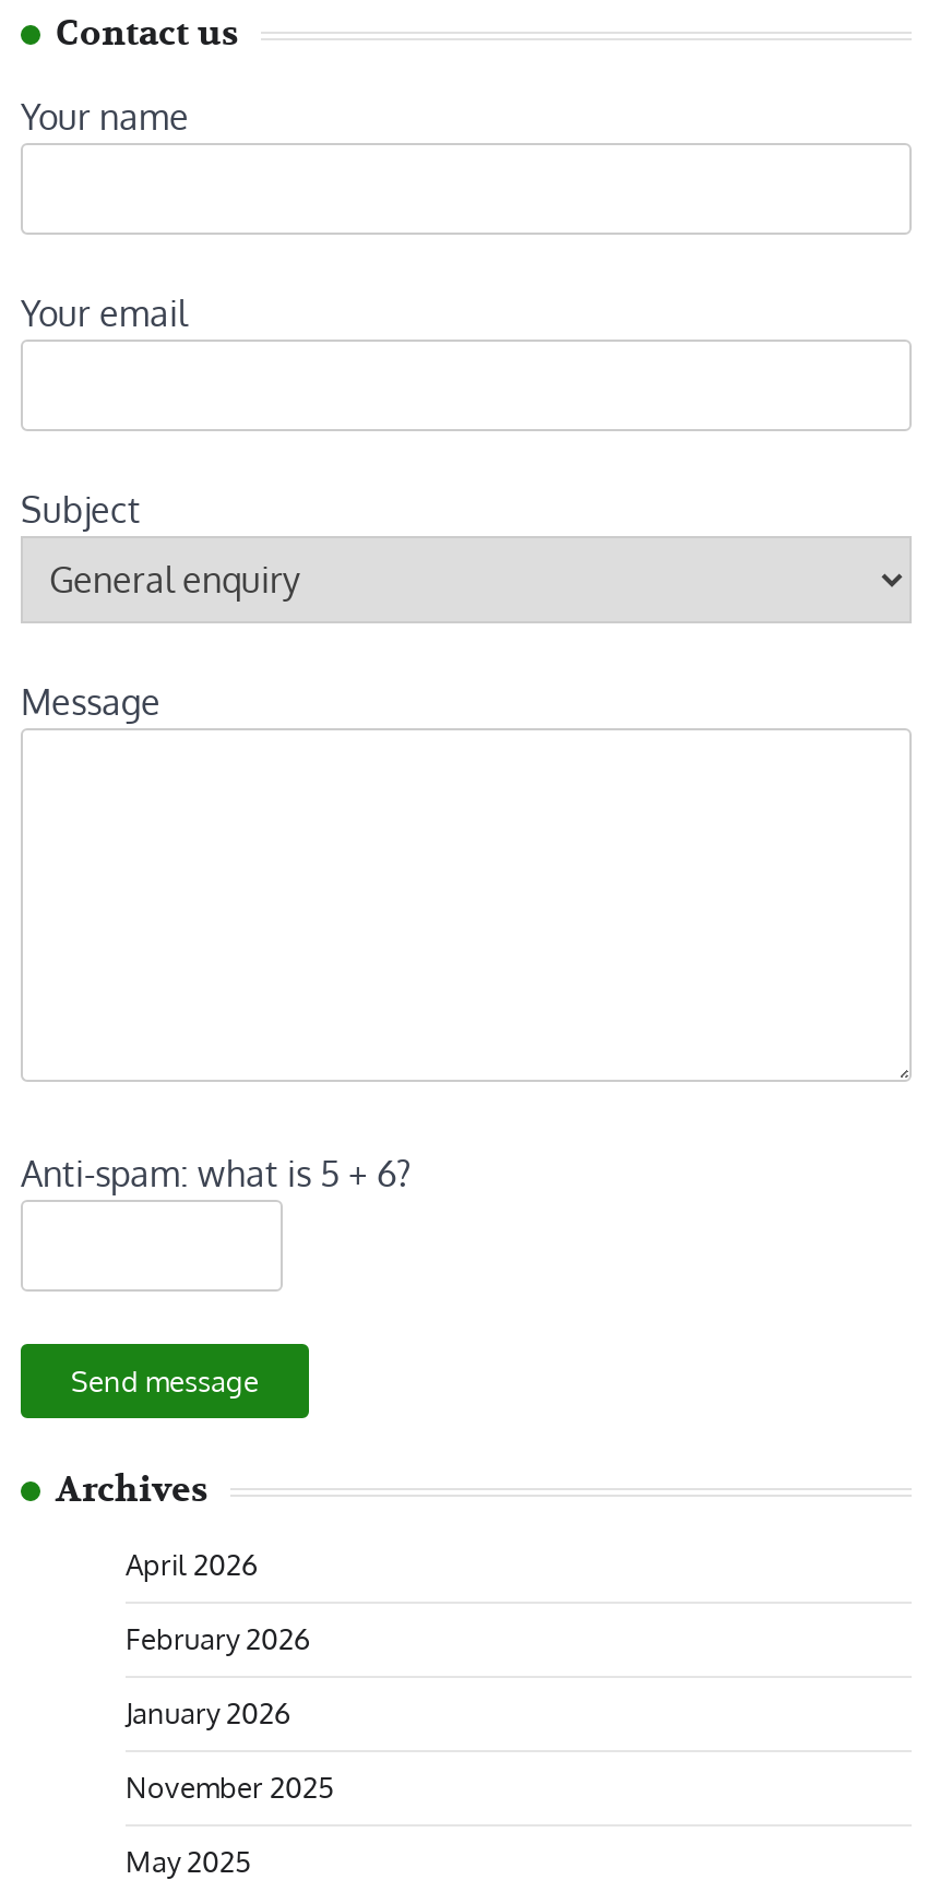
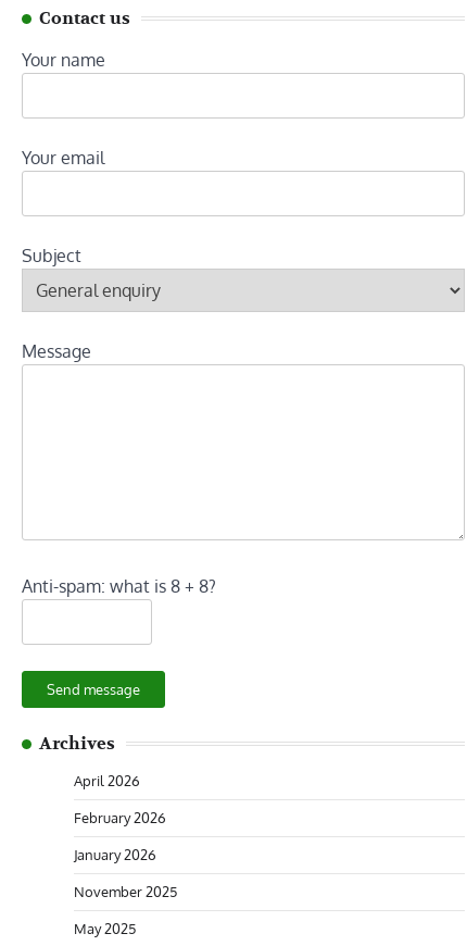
- Anti-spam: what is 5 + 6?
+ Anti-spam: what is 8 + 8?
